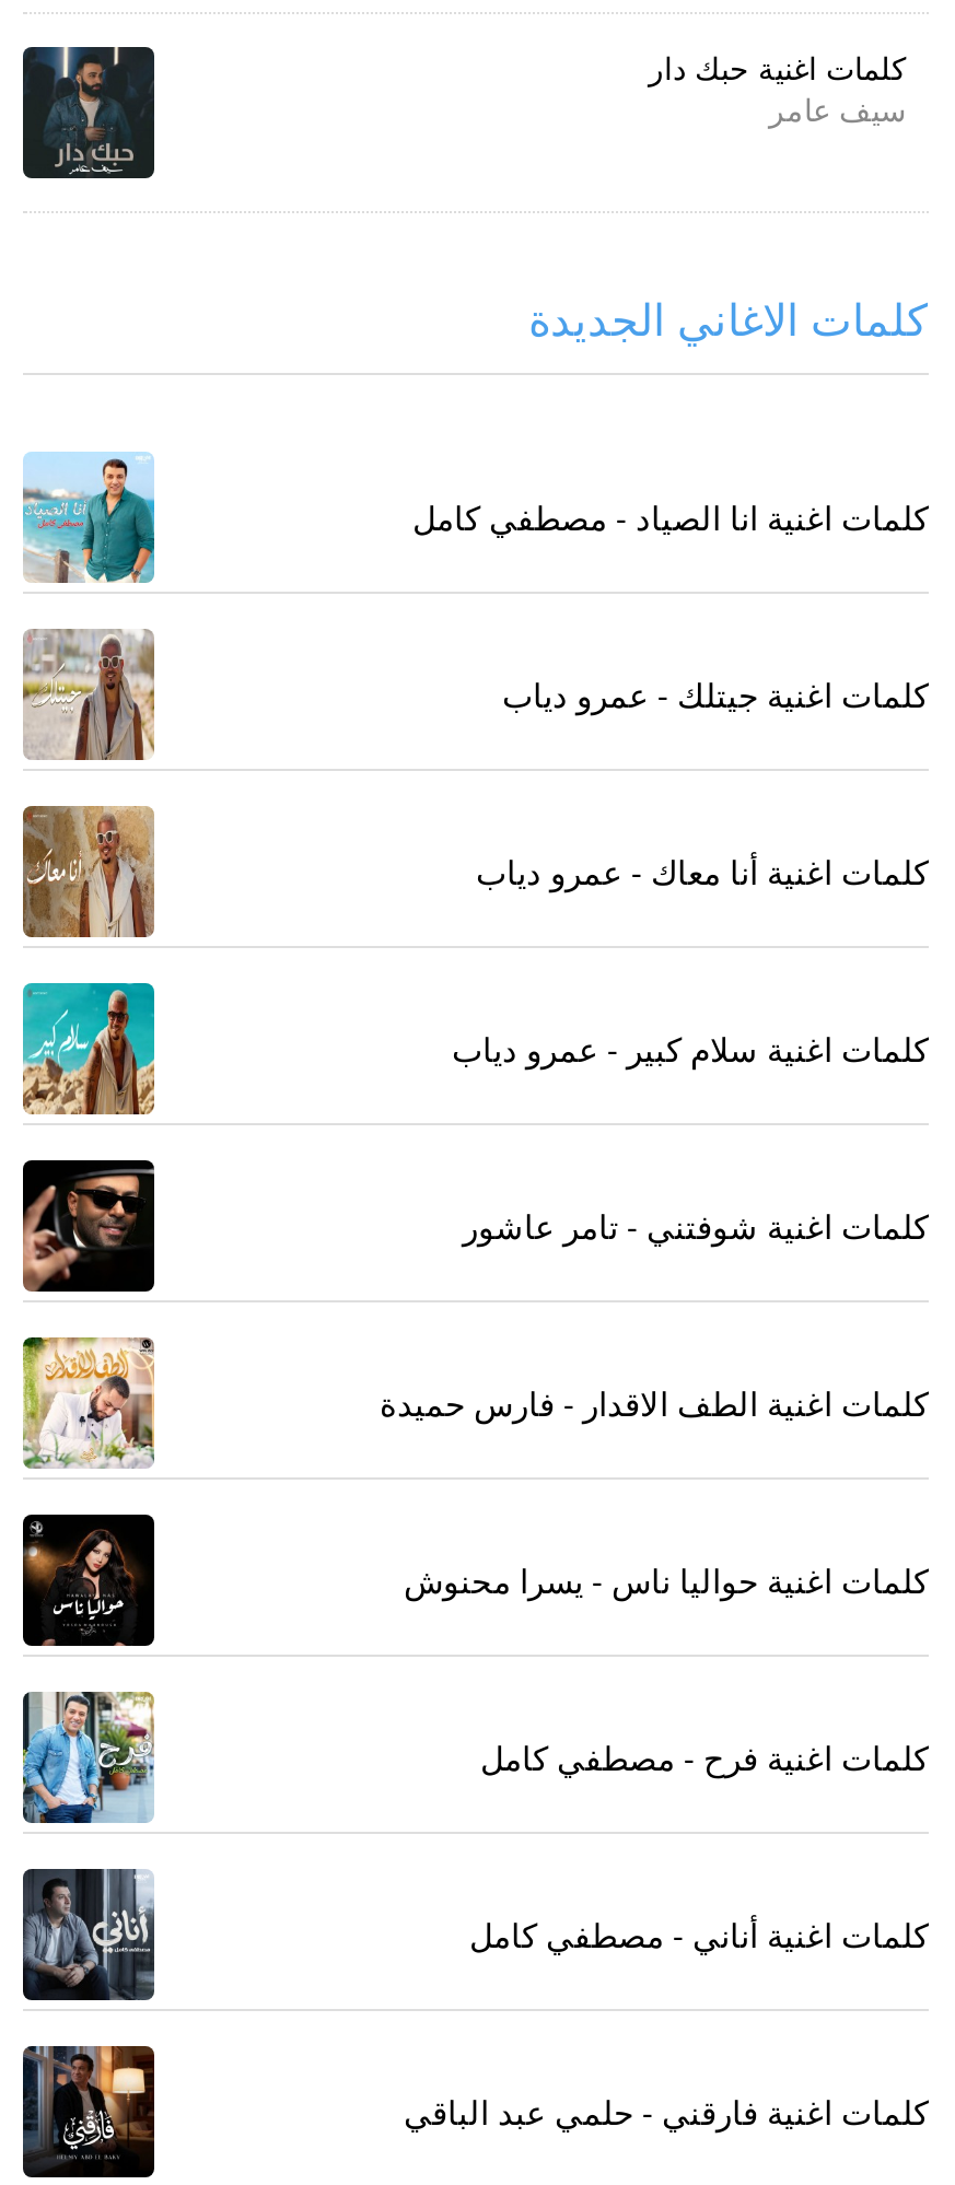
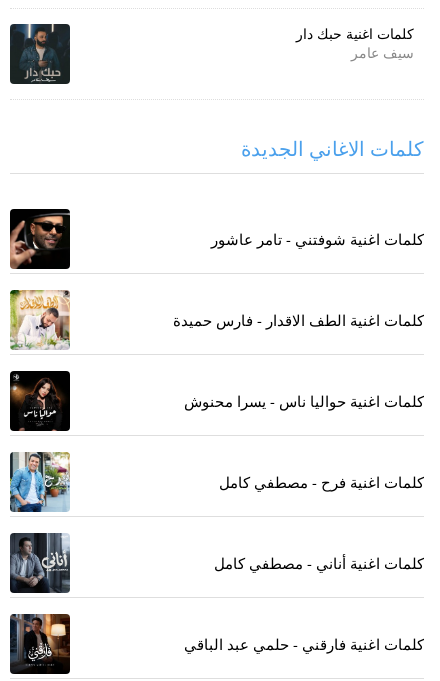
- [image]

- كلمات اغنية انا الصياد - مصطفي كامل

- [image]

- كلمات اغنية جيتلك - عمرو دياب

- [image]

- كلمات اغنية أنا معاك - عمرو دياب

- [image]

- كلمات اغنية سلام كبير - عمرو دياب
